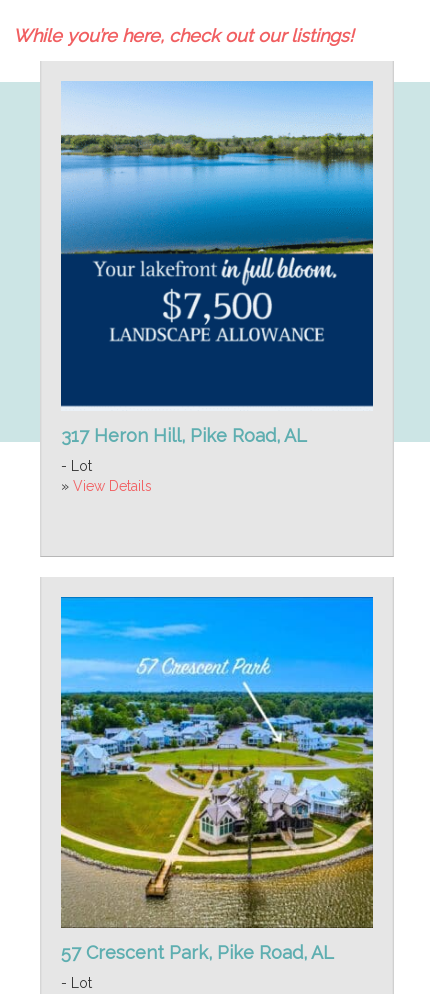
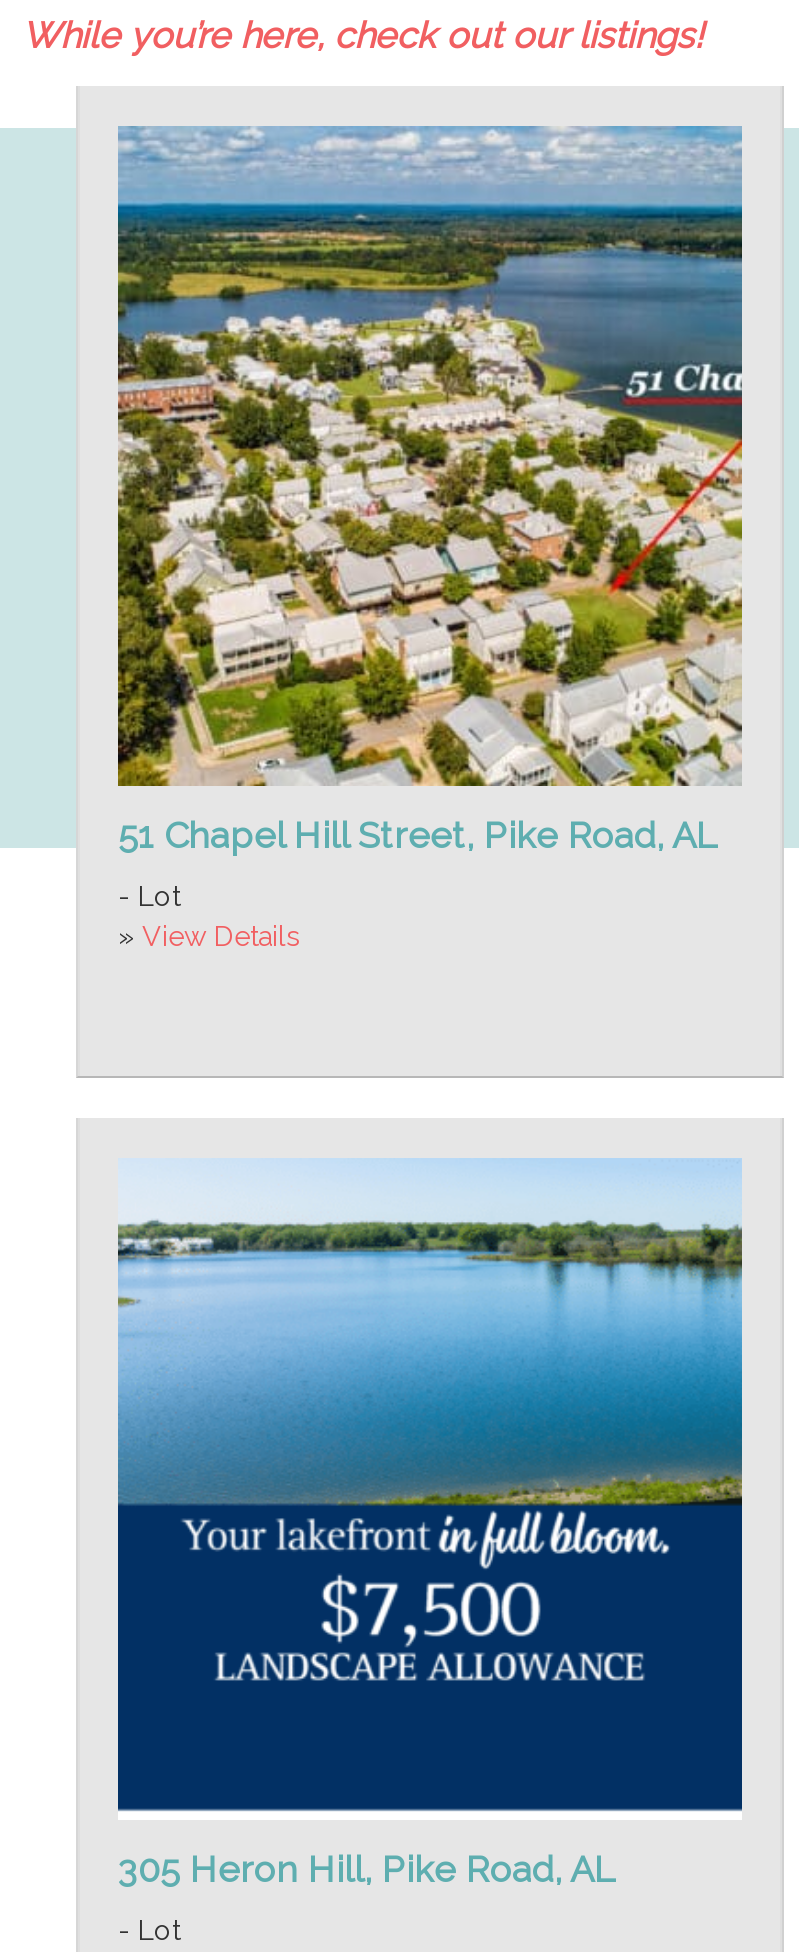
- [image]
- 317 Heron Hill, Pike Road, AL
+ [image]
+ 51 Chapel Hill Street, Pike Road, AL

- [image]
- 57 Crescent Park, Pike Road, AL
+ [image]
+ 305 Heron Hill, Pike Road, AL
